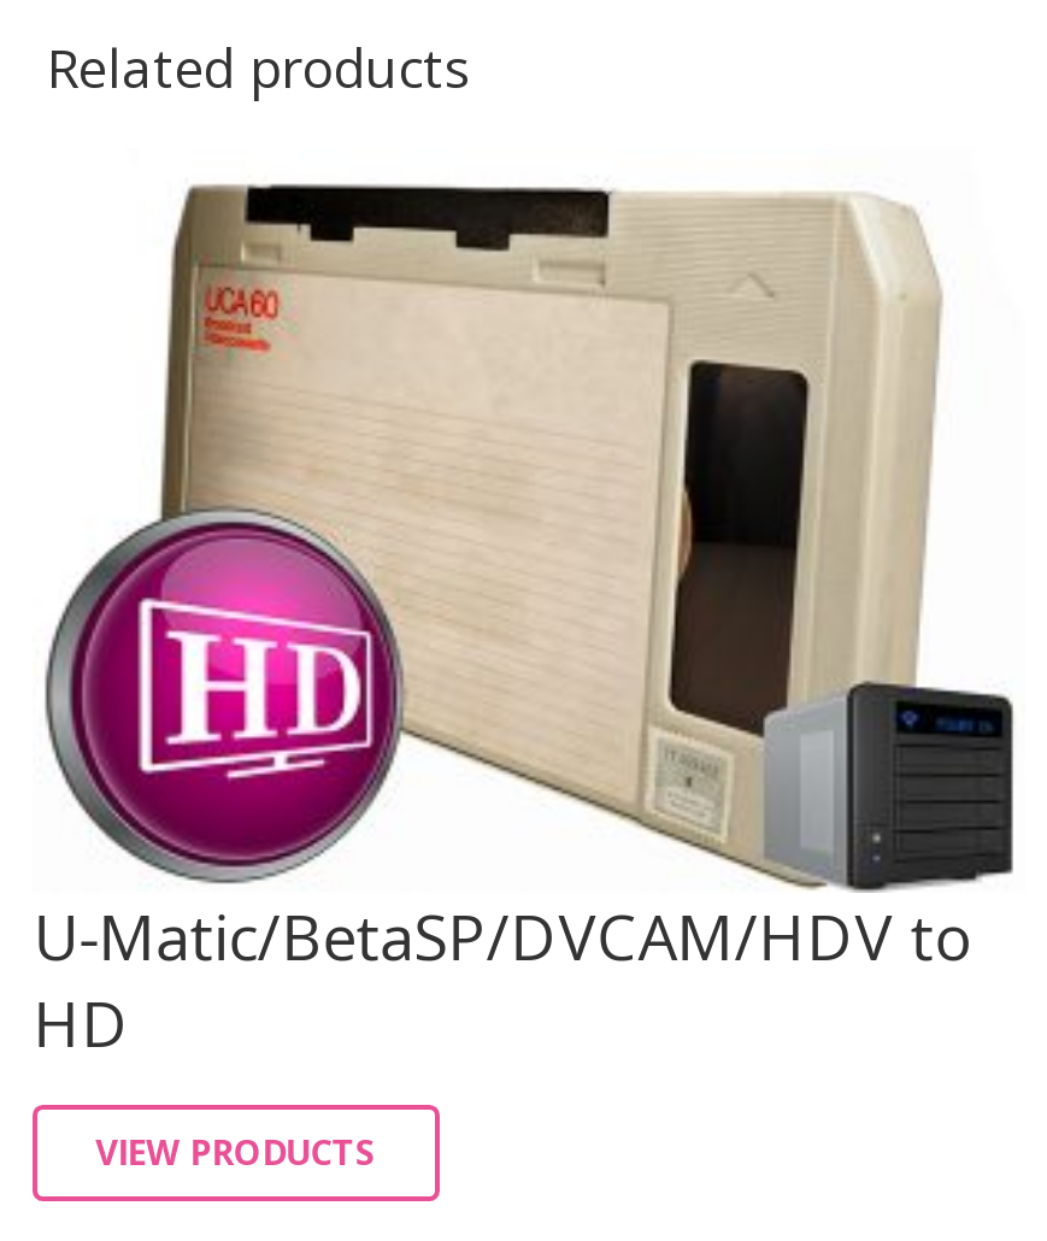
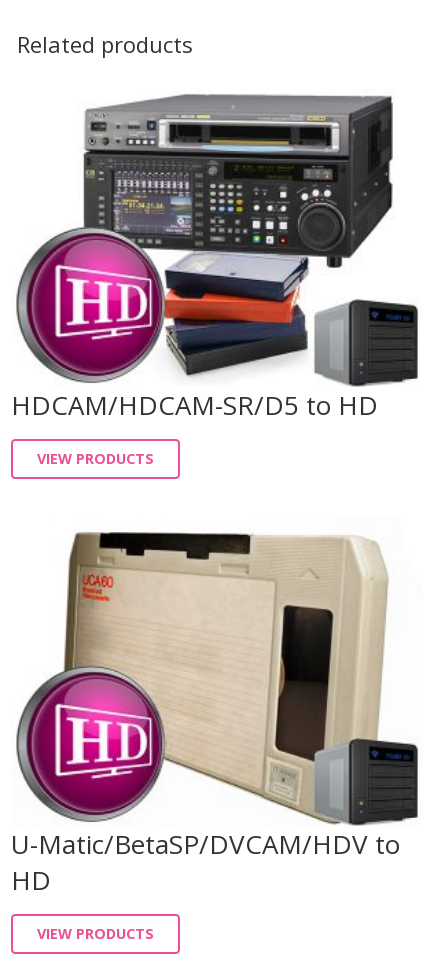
+ [image]
+ HDCAM/HDCAM-SR/D5 to HD
+ VIEW PRODUCTS
